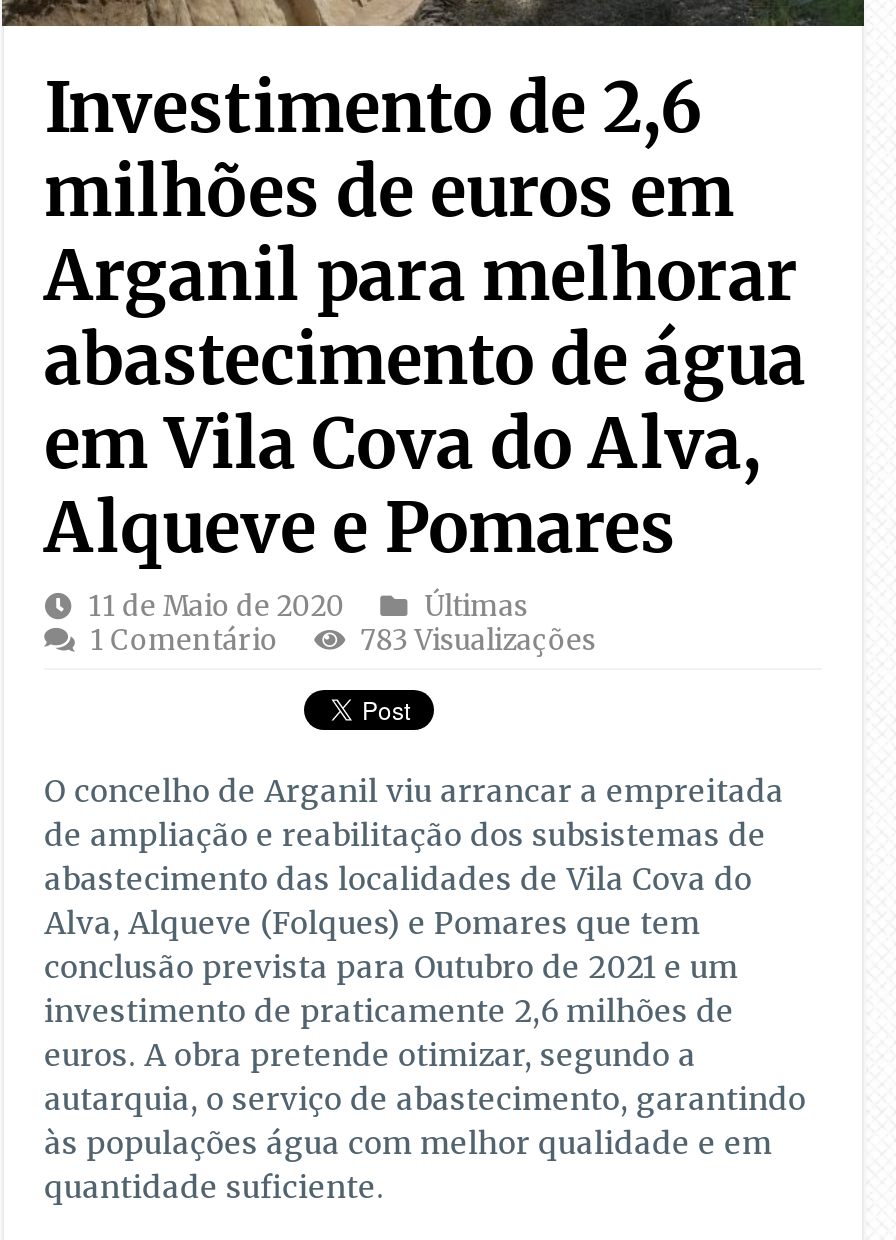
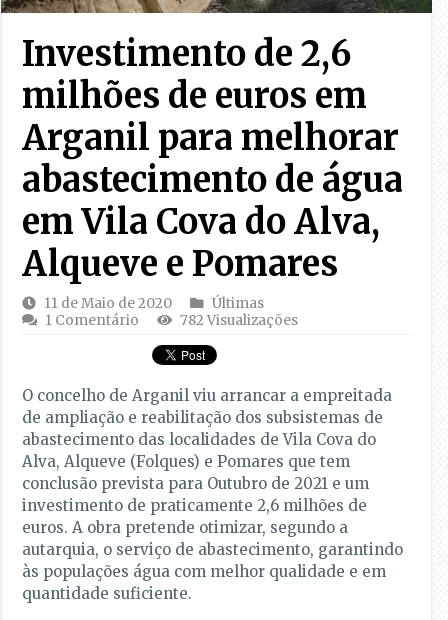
- 783 Visualizações
+ 782 Visualizações
